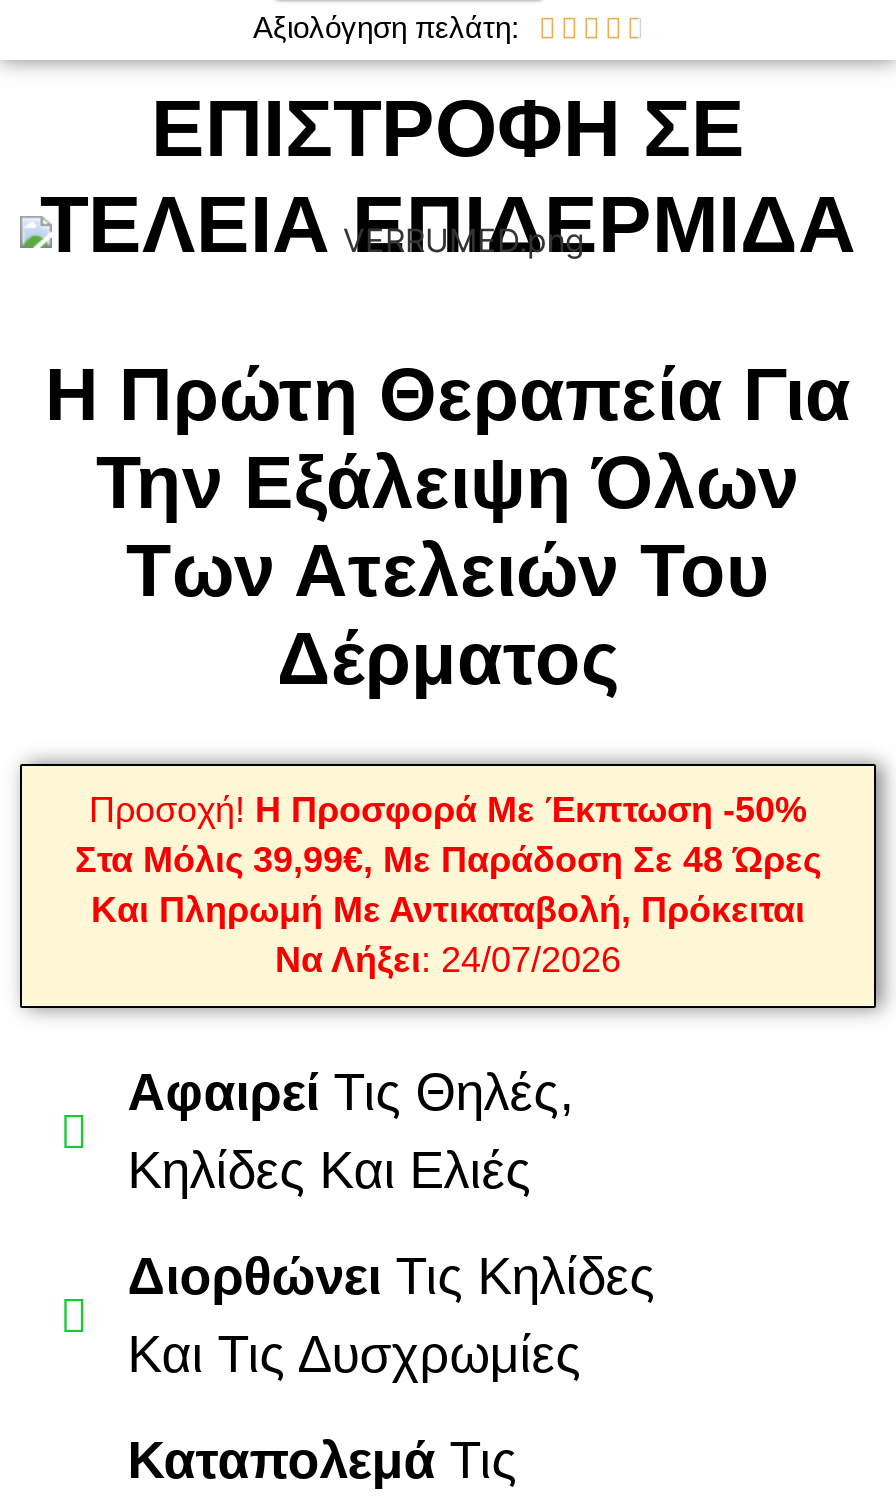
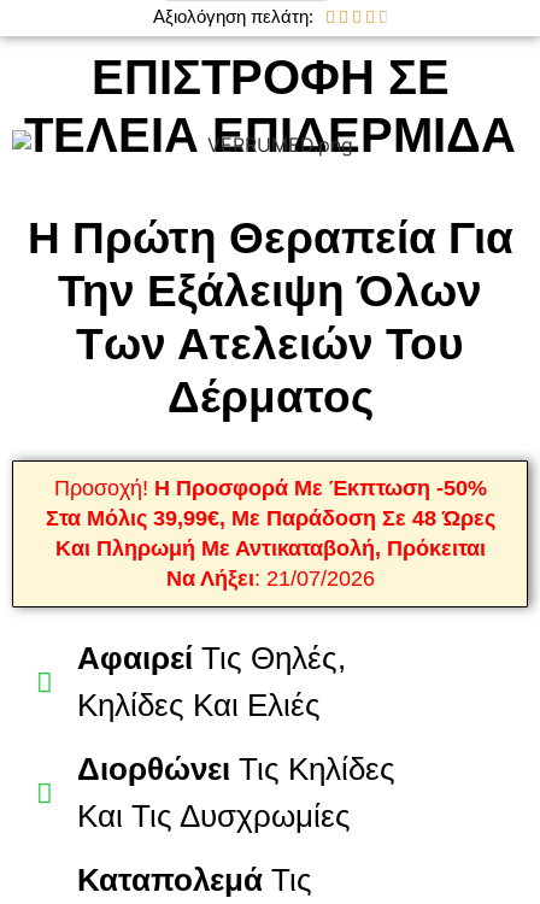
- Να Λήξει: 24/07/2026
+ Να Λήξει: 21/07/2026
